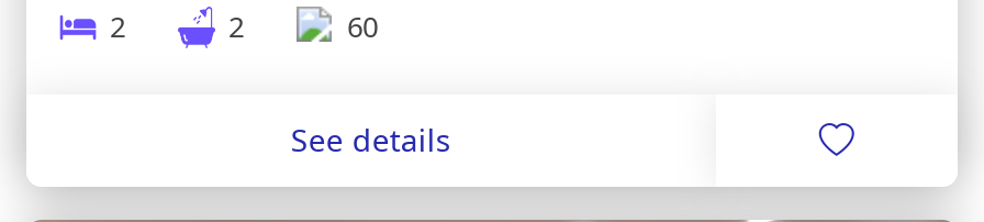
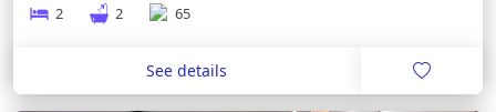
- 60
+ 65
